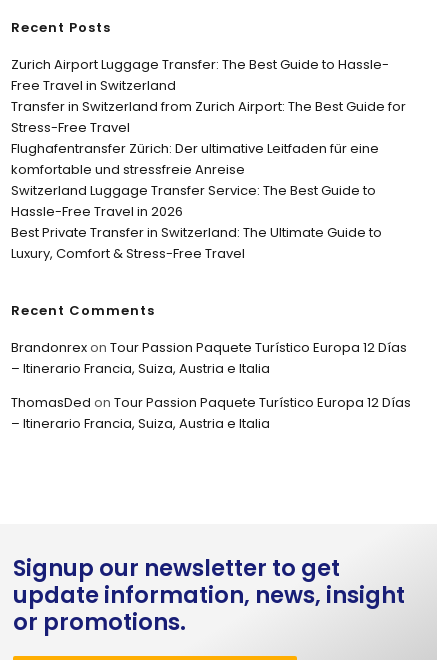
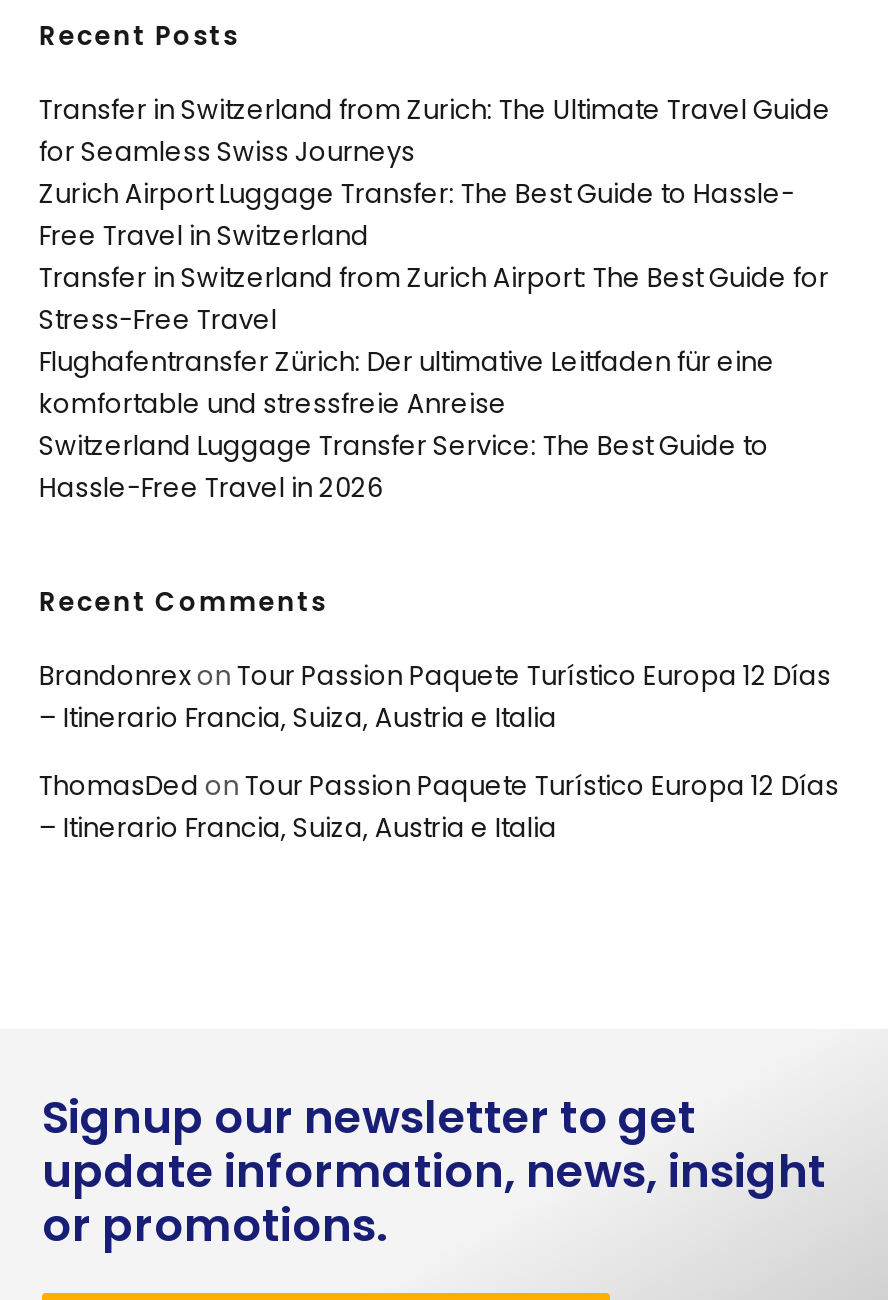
+ Transfer in Switzerland from Zurich: The Ultimate Travel Guide
+ for Seamless Swiss Journeys

moved down: Zurich Airport Luggage Transfer: The Best Guide to Hassle- | Free Travel in Switzerland | Transfer in Switzerland from Zurich Airport: The Best Guide for | Stress-Free Travel | Flughafentransfer Zürich: Der ultimative Leitfaden für eine | komfortable und stressfreie Anreise | Switzerland Luggage Transfer Service: The Best Guide to | Hassle-Free Travel in 2026

- Best Private Transfer in Switzerland: The Ultimate Guide to
- Luxury, Comfort & Stress-Free Travel
